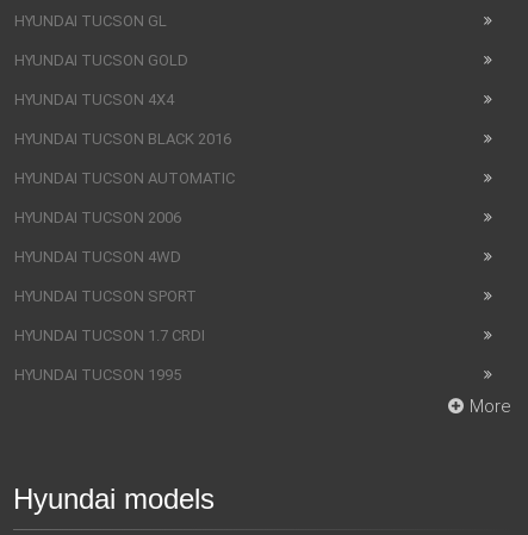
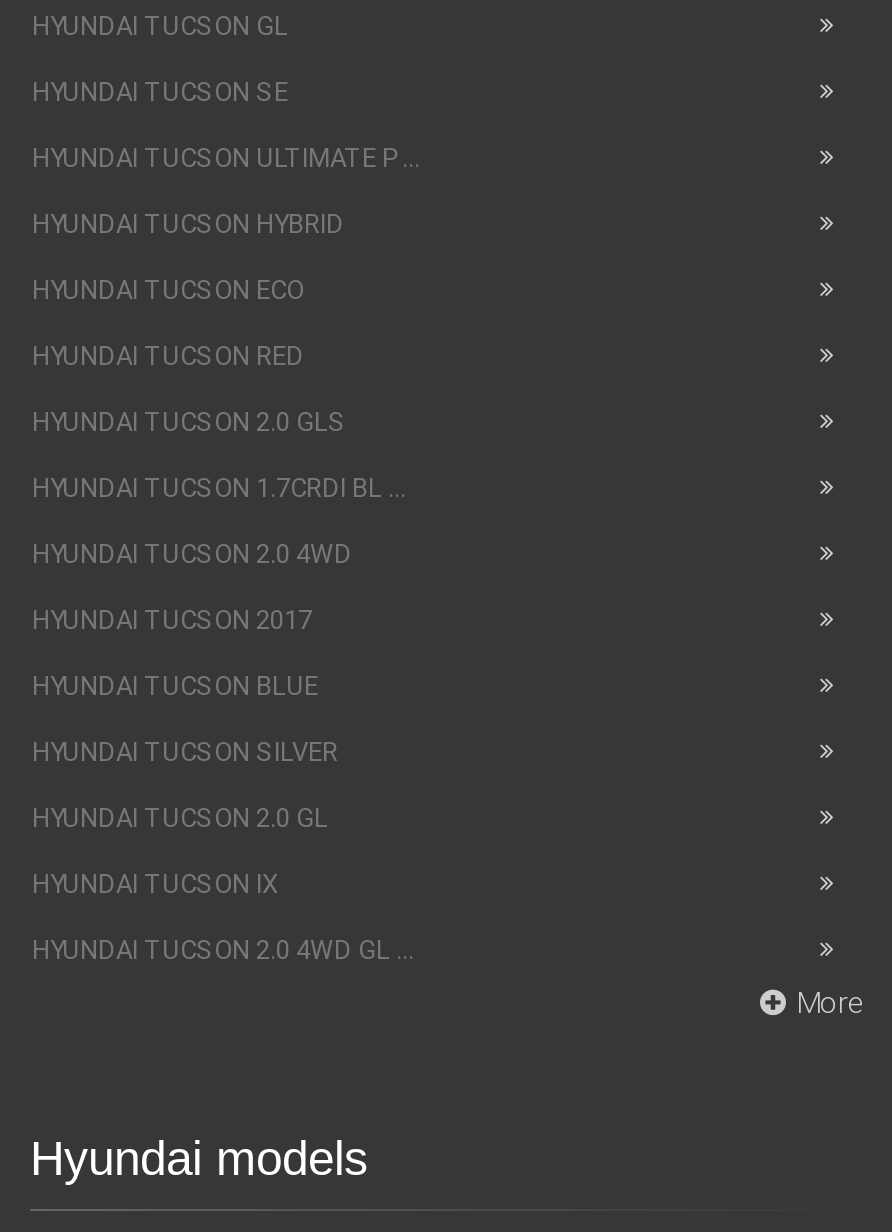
- HYUNDAI TUCSON GOLD
- HYUNDAI TUCSON 4X4
- HYUNDAI TUCSON BLACK 2016
- HYUNDAI TUCSON AUTOMATIC
- HYUNDAI TUCSON 2006
- HYUNDAI TUCSON 4WD
- HYUNDAI TUCSON SPORT
- HYUNDAI TUCSON 1.7 CRDI
- HYUNDAI TUCSON 1995
+ HYUNDAI TUCSON SE
+ HYUNDAI TUCSON ULTIMATE P ...
+ HYUNDAI TUCSON HYBRID
+ HYUNDAI TUCSON ECO
+ HYUNDAI TUCSON RED
+ HYUNDAI TUCSON 2.0 GLS
+ HYUNDAI TUCSON 1.7CRDI BL ...
+ HYUNDAI TUCSON 2.0 4WD
+ HYUNDAI TUCSON 2017
+ HYUNDAI TUCSON BLUE
+ HYUNDAI TUCSON SILVER
+ HYUNDAI TUCSON 2.0 GL
+ HYUNDAI TUCSON IX
+ HYUNDAI TUCSON 2.0 4WD GL ...
